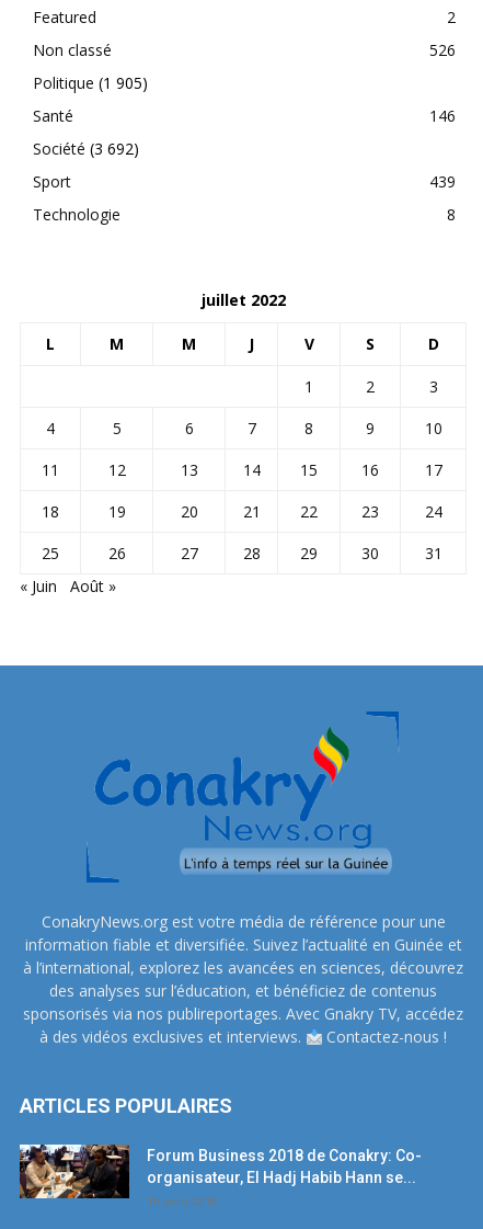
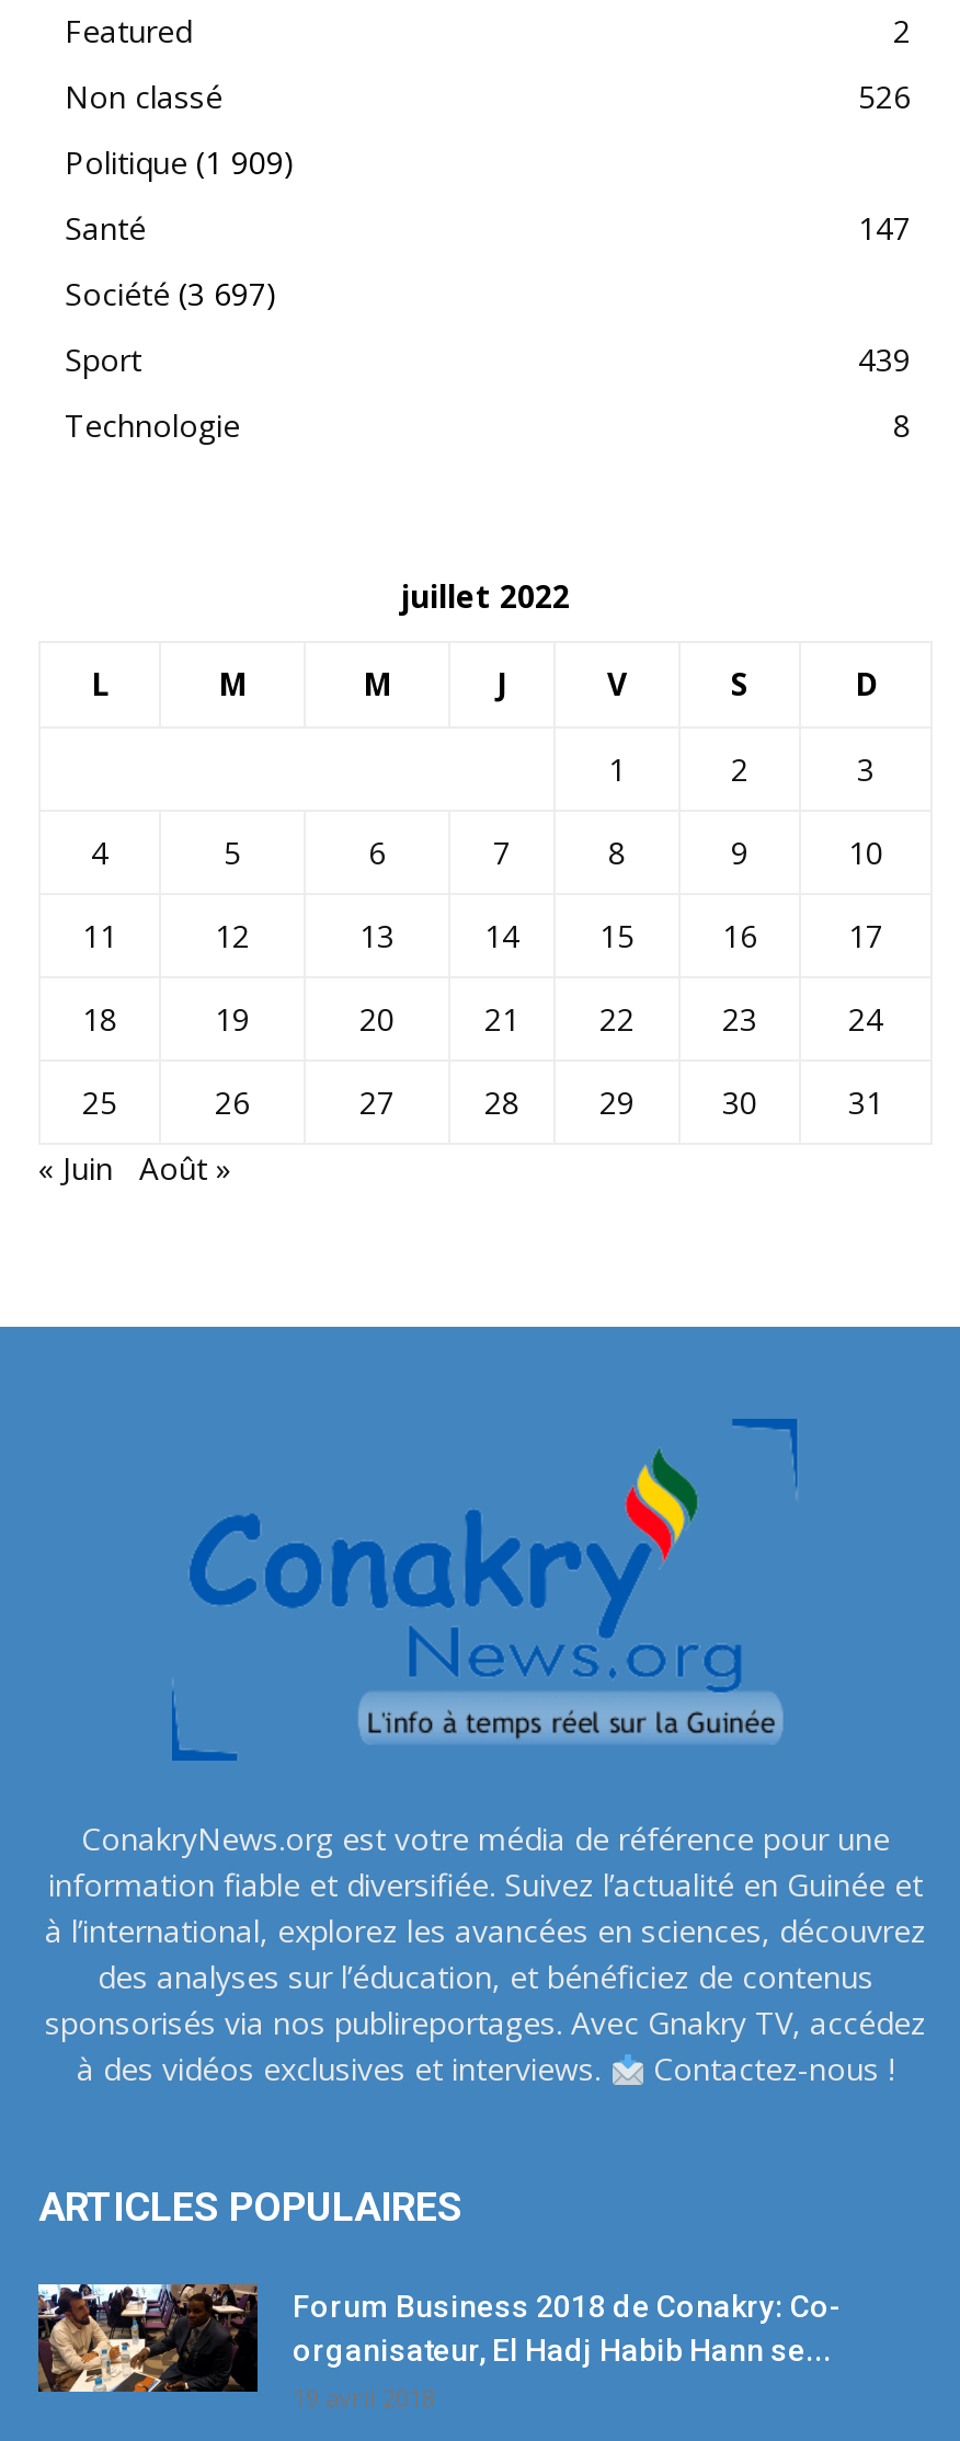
- Politique (1 905)
+ Politique (1 909)

- 146
+ 147

- Société (3 692)
+ Société (3 697)
